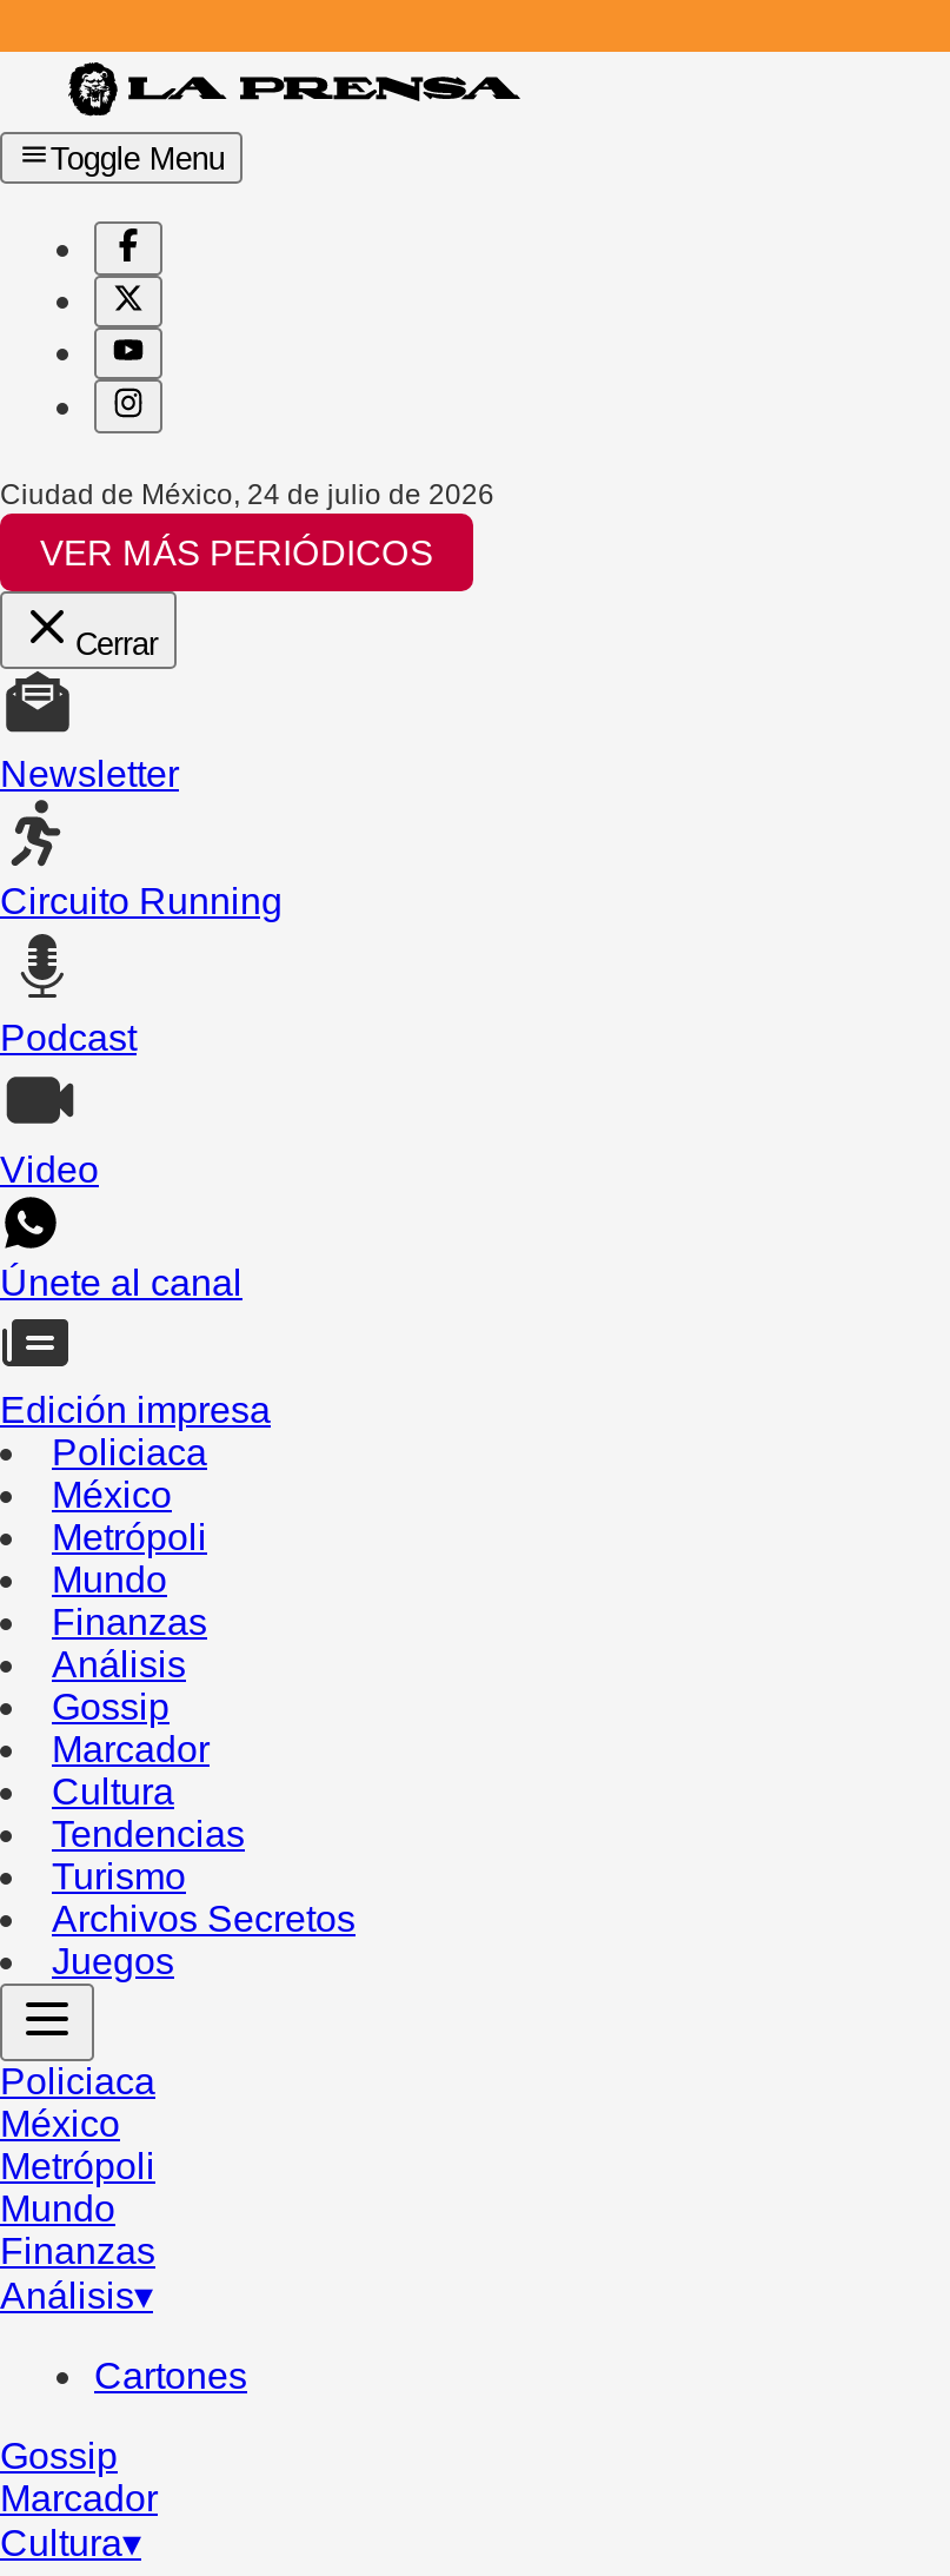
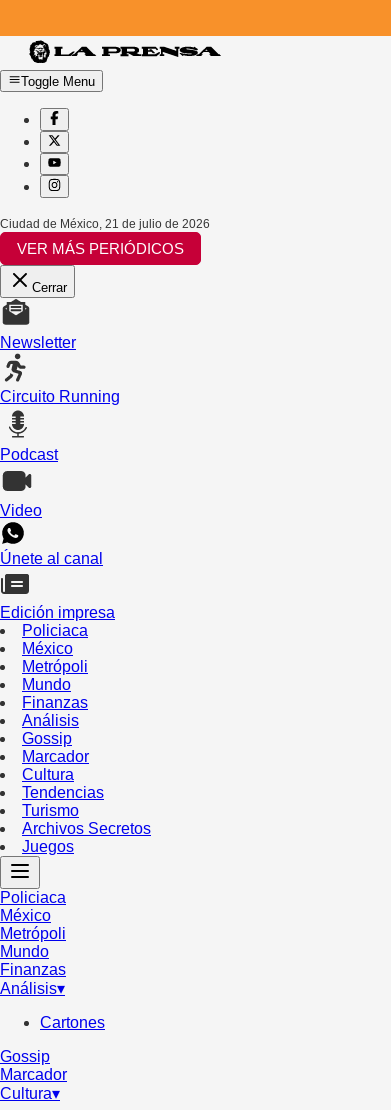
- Ciudad de México, 24 de julio de 2026
+ Ciudad de México, 21 de julio de 2026
